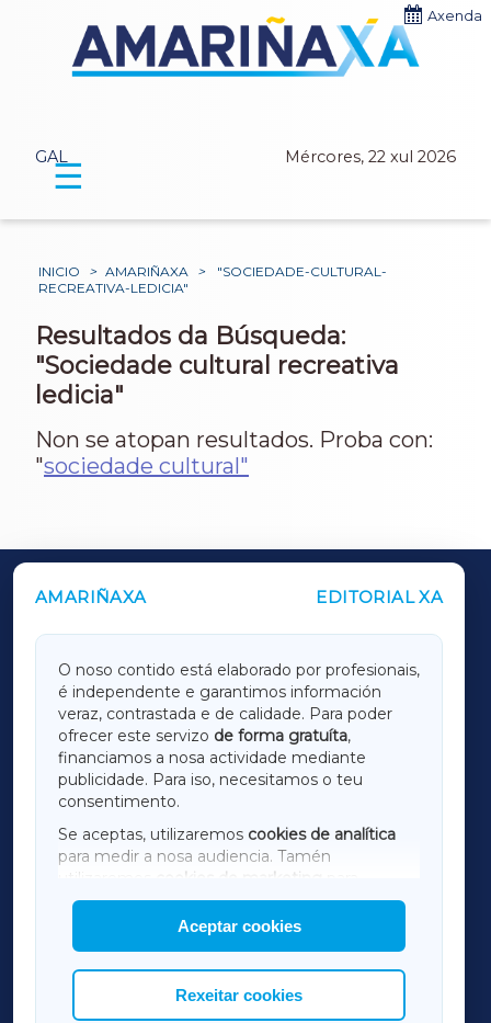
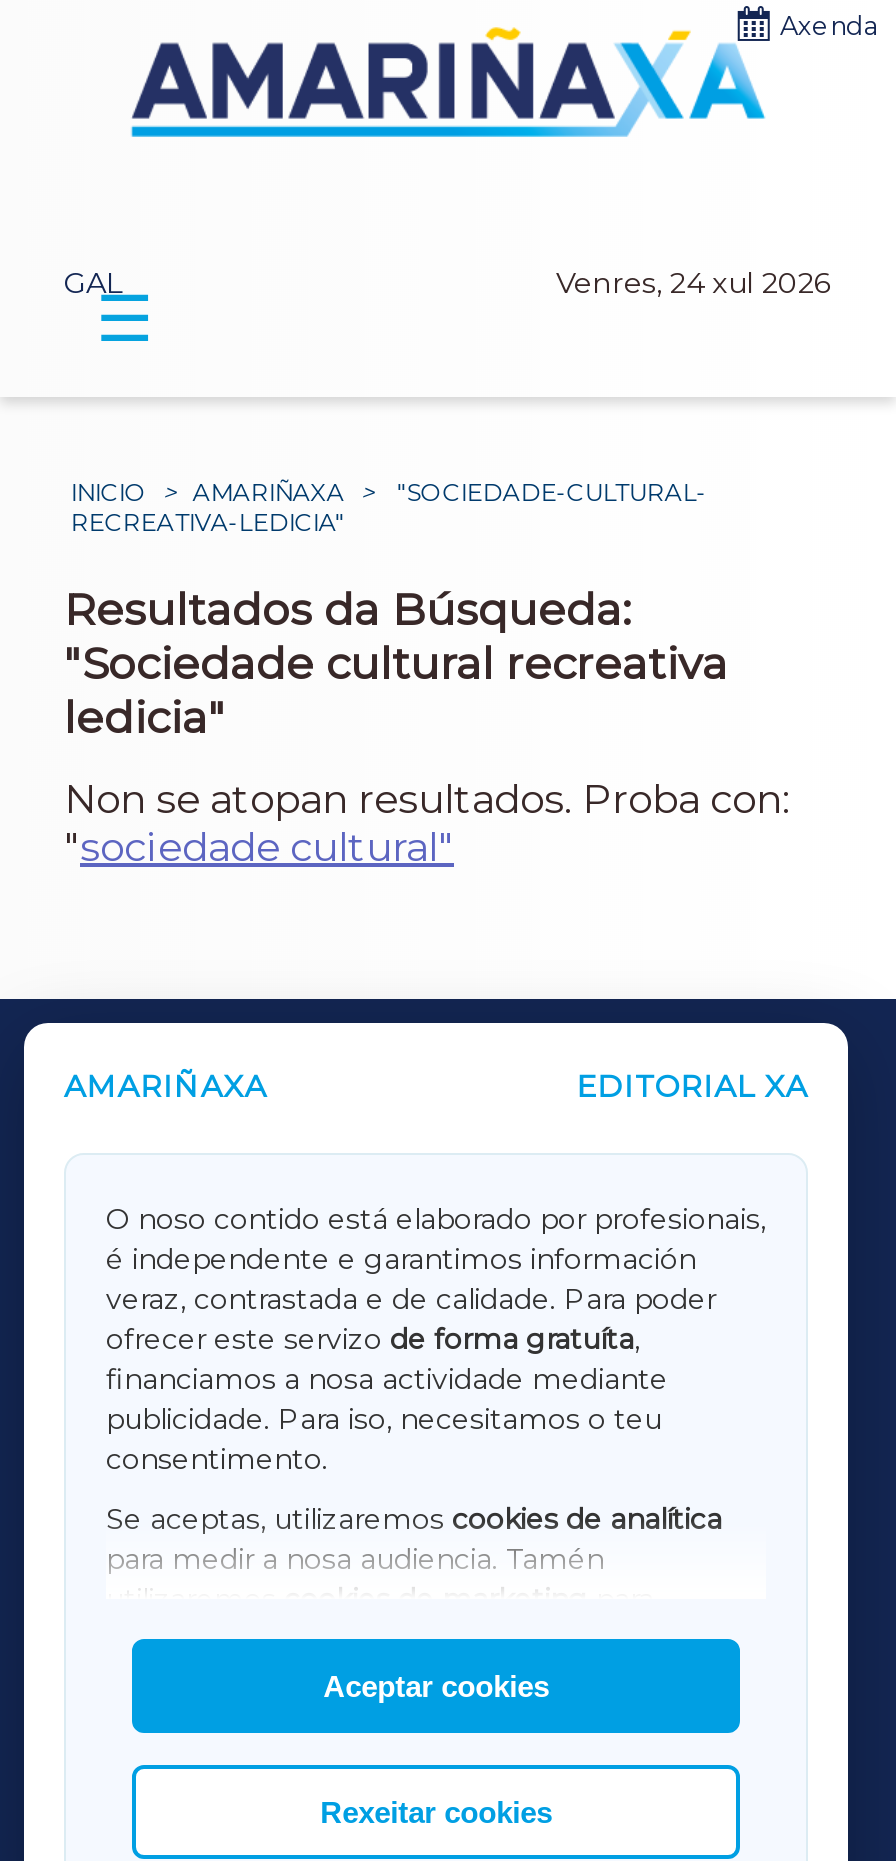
- Mércores, 22 xul 2026
+ Venres, 24 xul 2026
